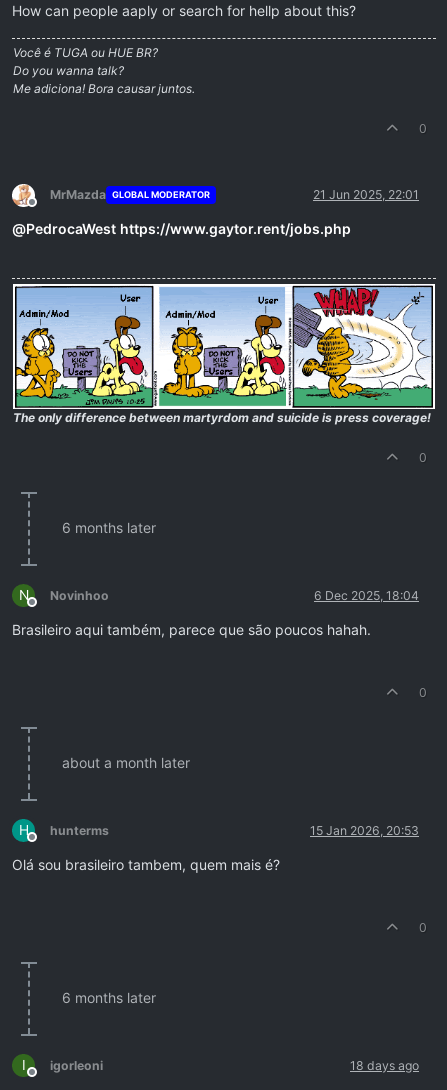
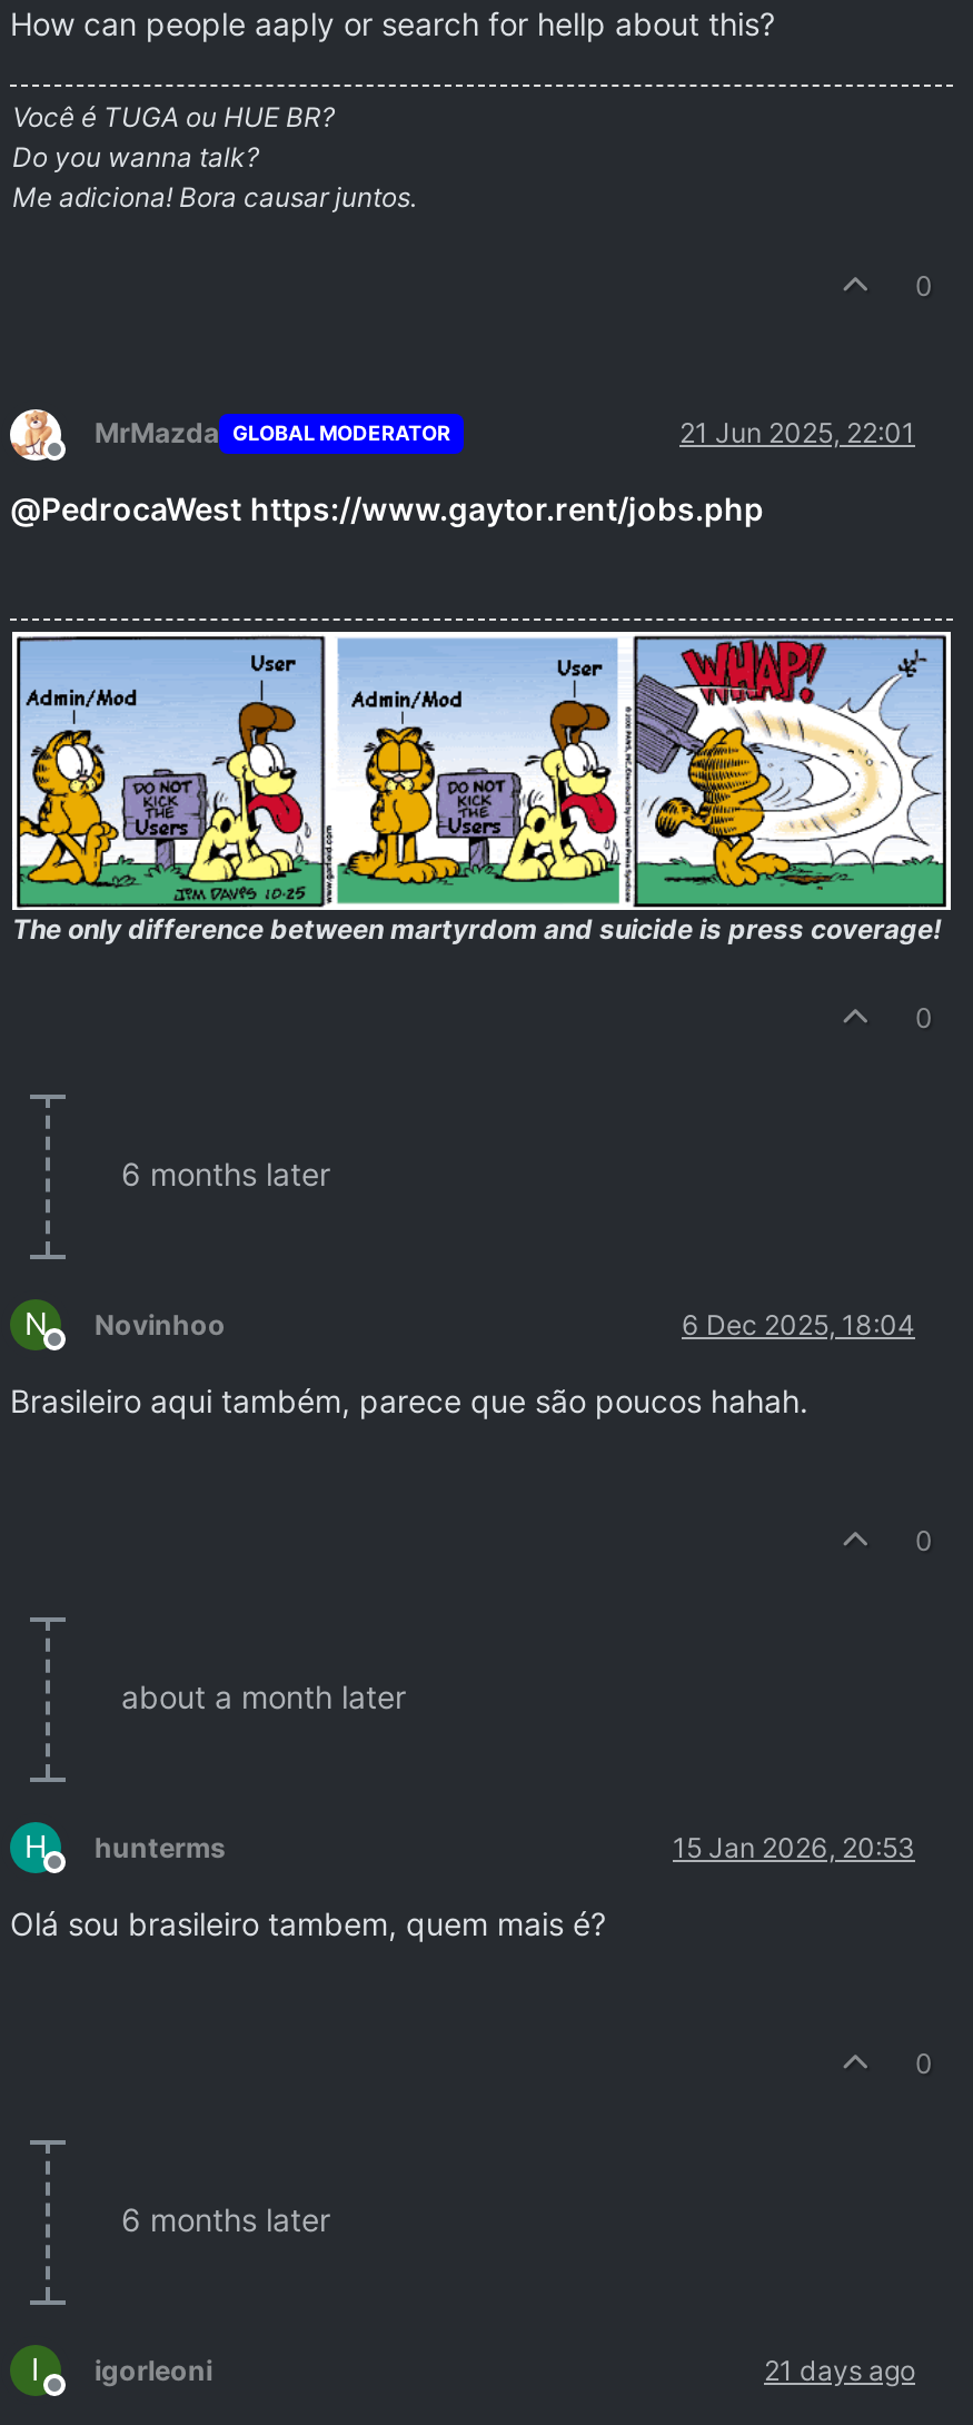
- 18 days ago
+ 21 days ago
